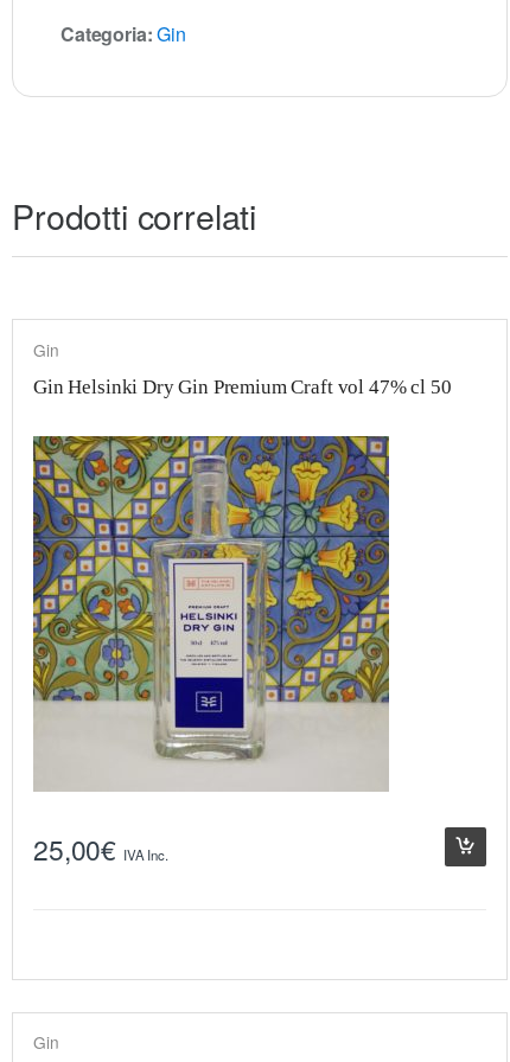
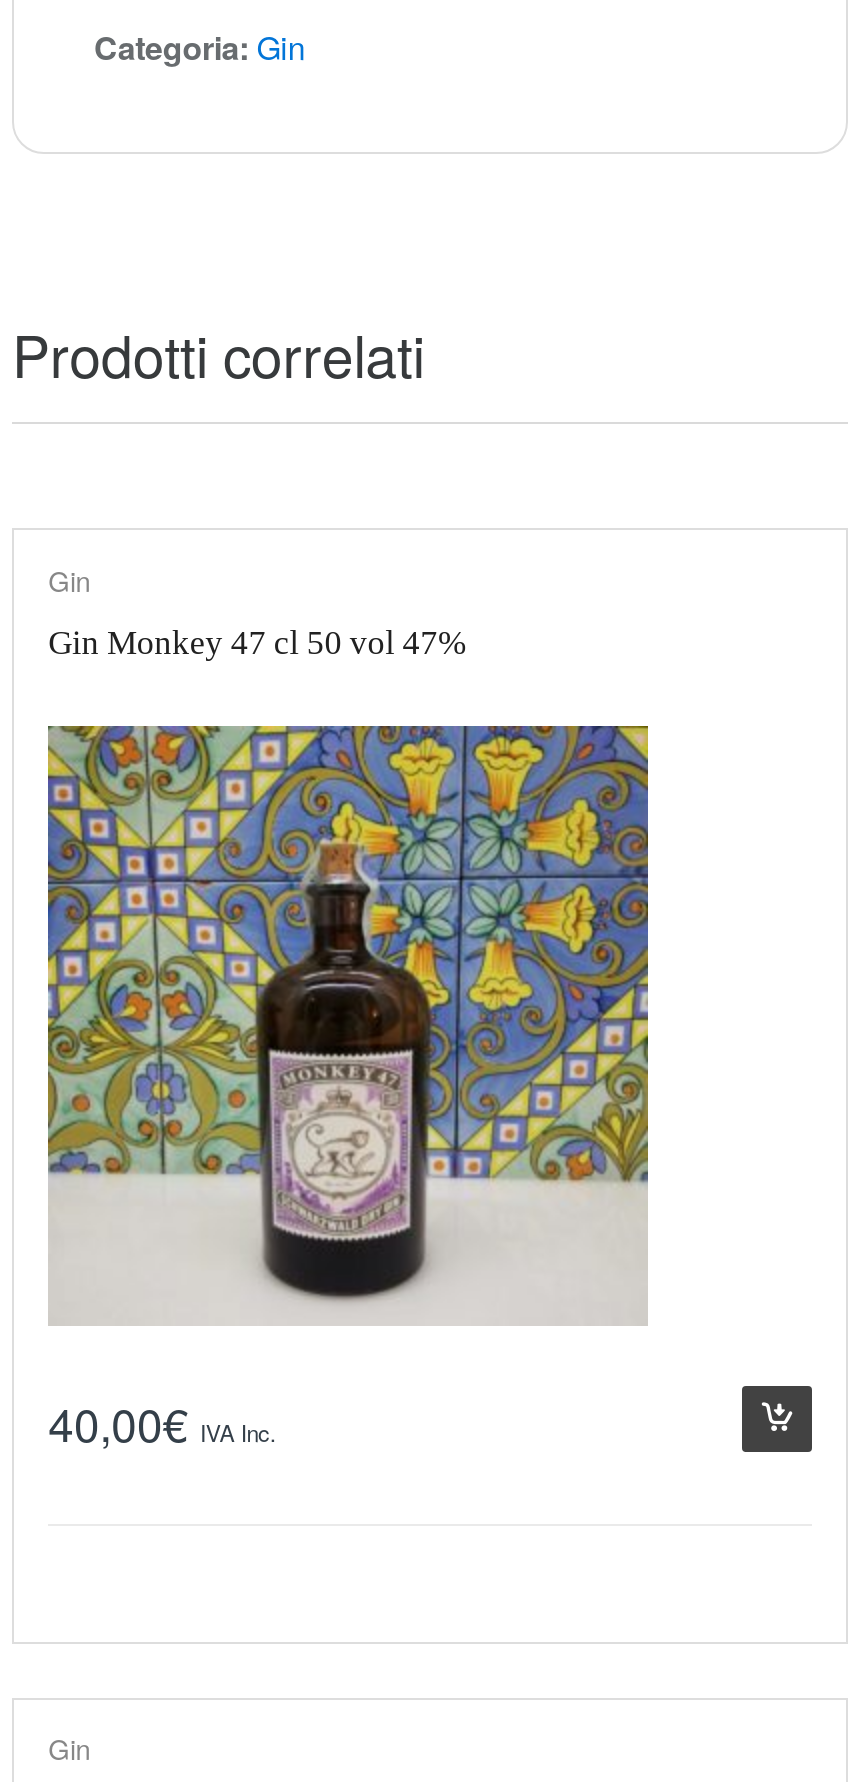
- Gin Helsinki Dry Gin Premium Craft vol 47% cl 50
+ Gin Monkey 47 cl 50 vol 47%

- [image]
+ [image]

- 25,00€ IVA Inc.
+ 40,00€ IVA Inc.
